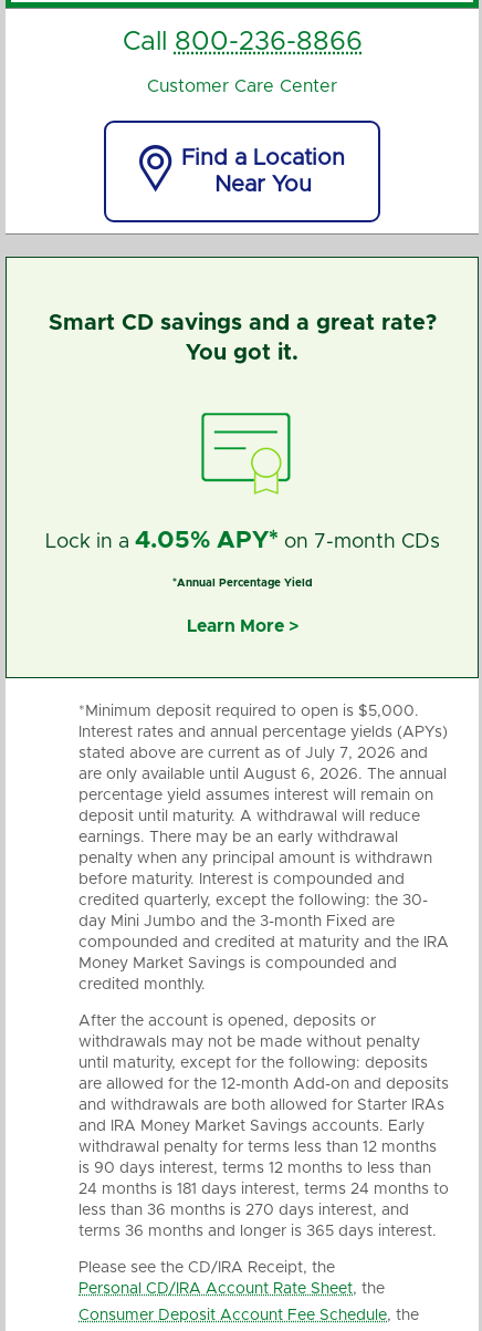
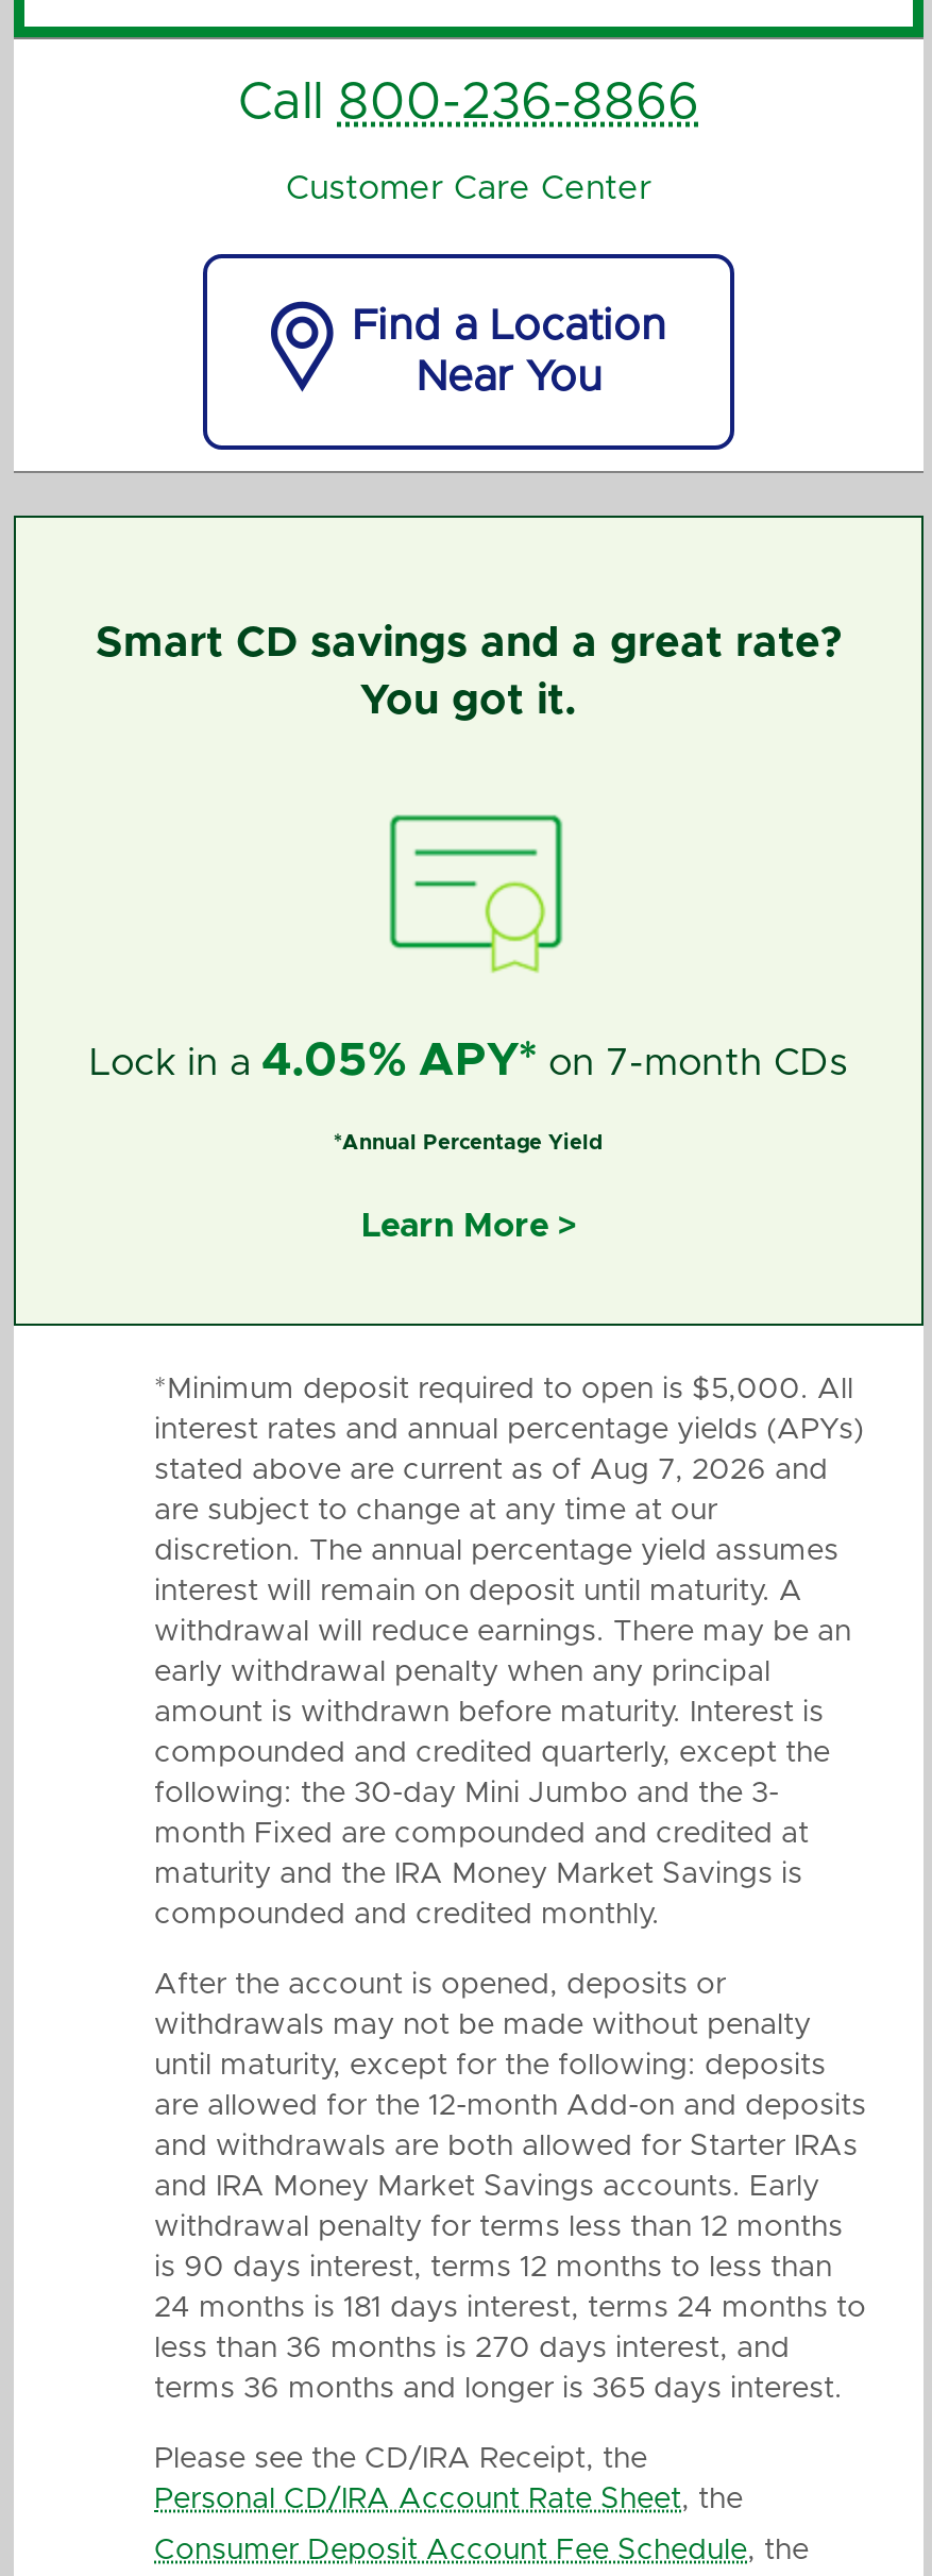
- *Minimum deposit required to open is $5,000.
- Interest rates and annual percentage yields (APYs)
- stated above are current as of July 7, 2026 and
- are only available until August 6, 2026. The annual
- percentage yield assumes interest will remain on
- deposit until maturity. A withdrawal will reduce
- earnings. There may be an early withdrawal
- penalty when any principal amount is withdrawn
- before maturity. Interest is compounded and
- credited quarterly, except the following: the 30-
- day Mini Jumbo and the 3-month Fixed are
- compounded and credited at maturity and the IRA
- Money Market Savings is compounded and
- credited monthly.
+ *Minimum deposit required to open is $5,000. All
+ interest rates and annual percentage yields (APYs)
+ stated above are current as of Aug 7, 2026 and
+ are subject to change at any time at our
+ discretion. The annual percentage yield assumes
+ interest will remain on deposit until maturity. A
+ withdrawal will reduce earnings. There may be an
+ early withdrawal penalty when any principal
+ amount is withdrawn before maturity. Interest is
+ compounded and credited quarterly, except the
+ following: the 30-day Mini Jumbo and the 3-
+ month Fixed are compounded and credited at
+ maturity and the IRA Money Market Savings is
+ compounded and credited monthly.
